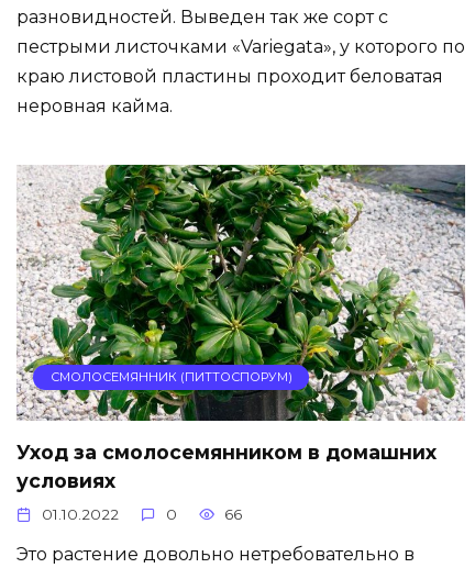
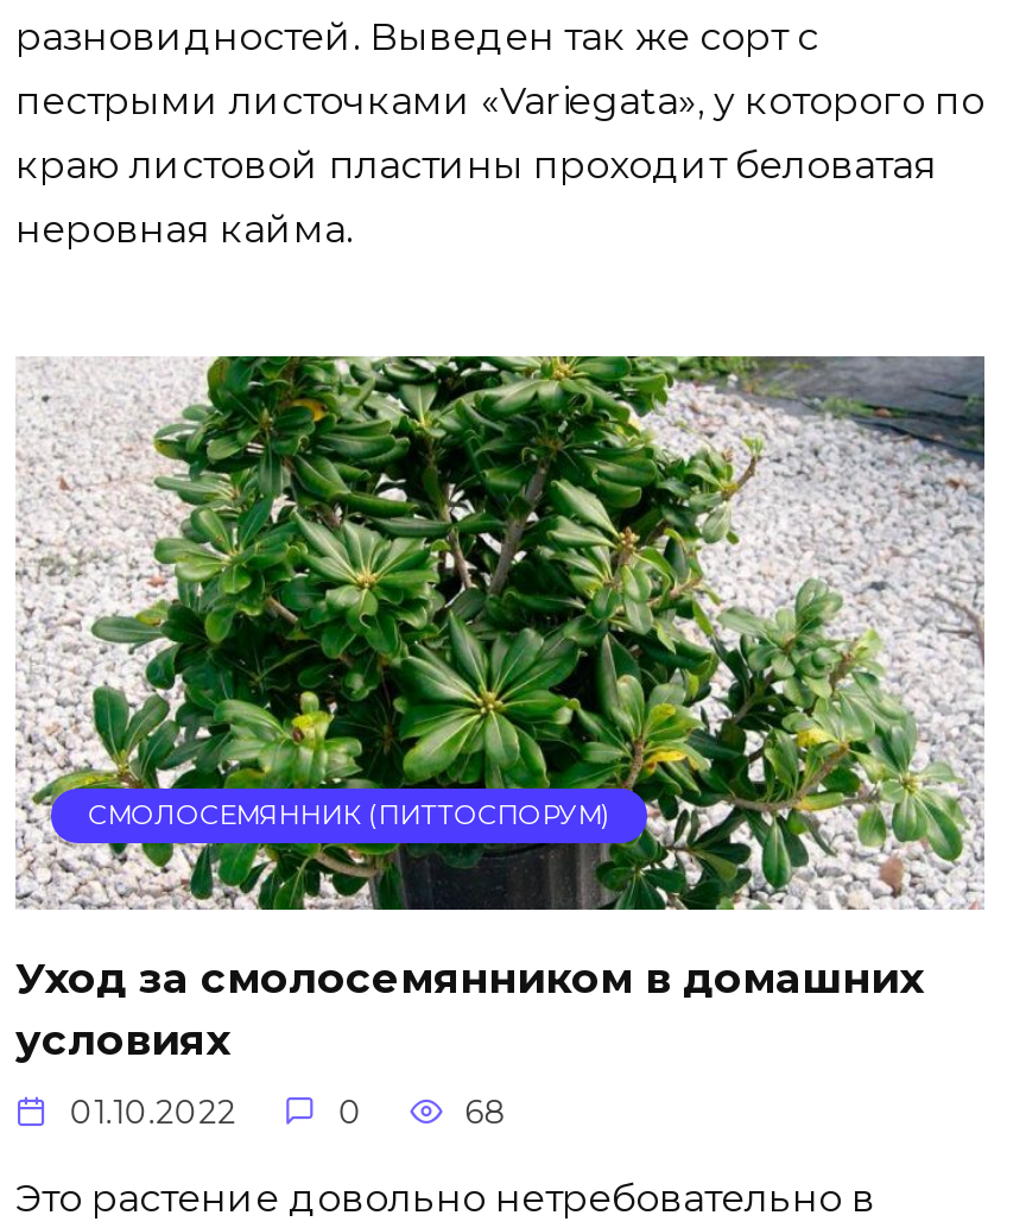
- 66
+ 68
